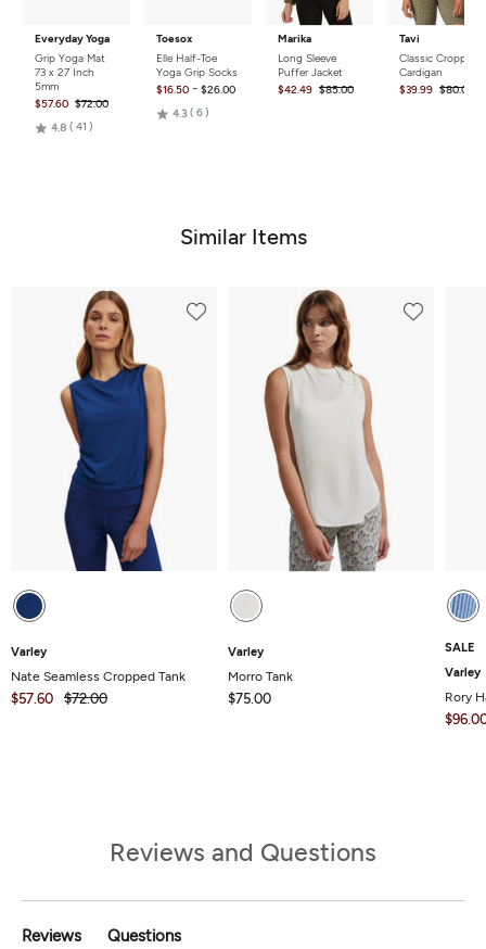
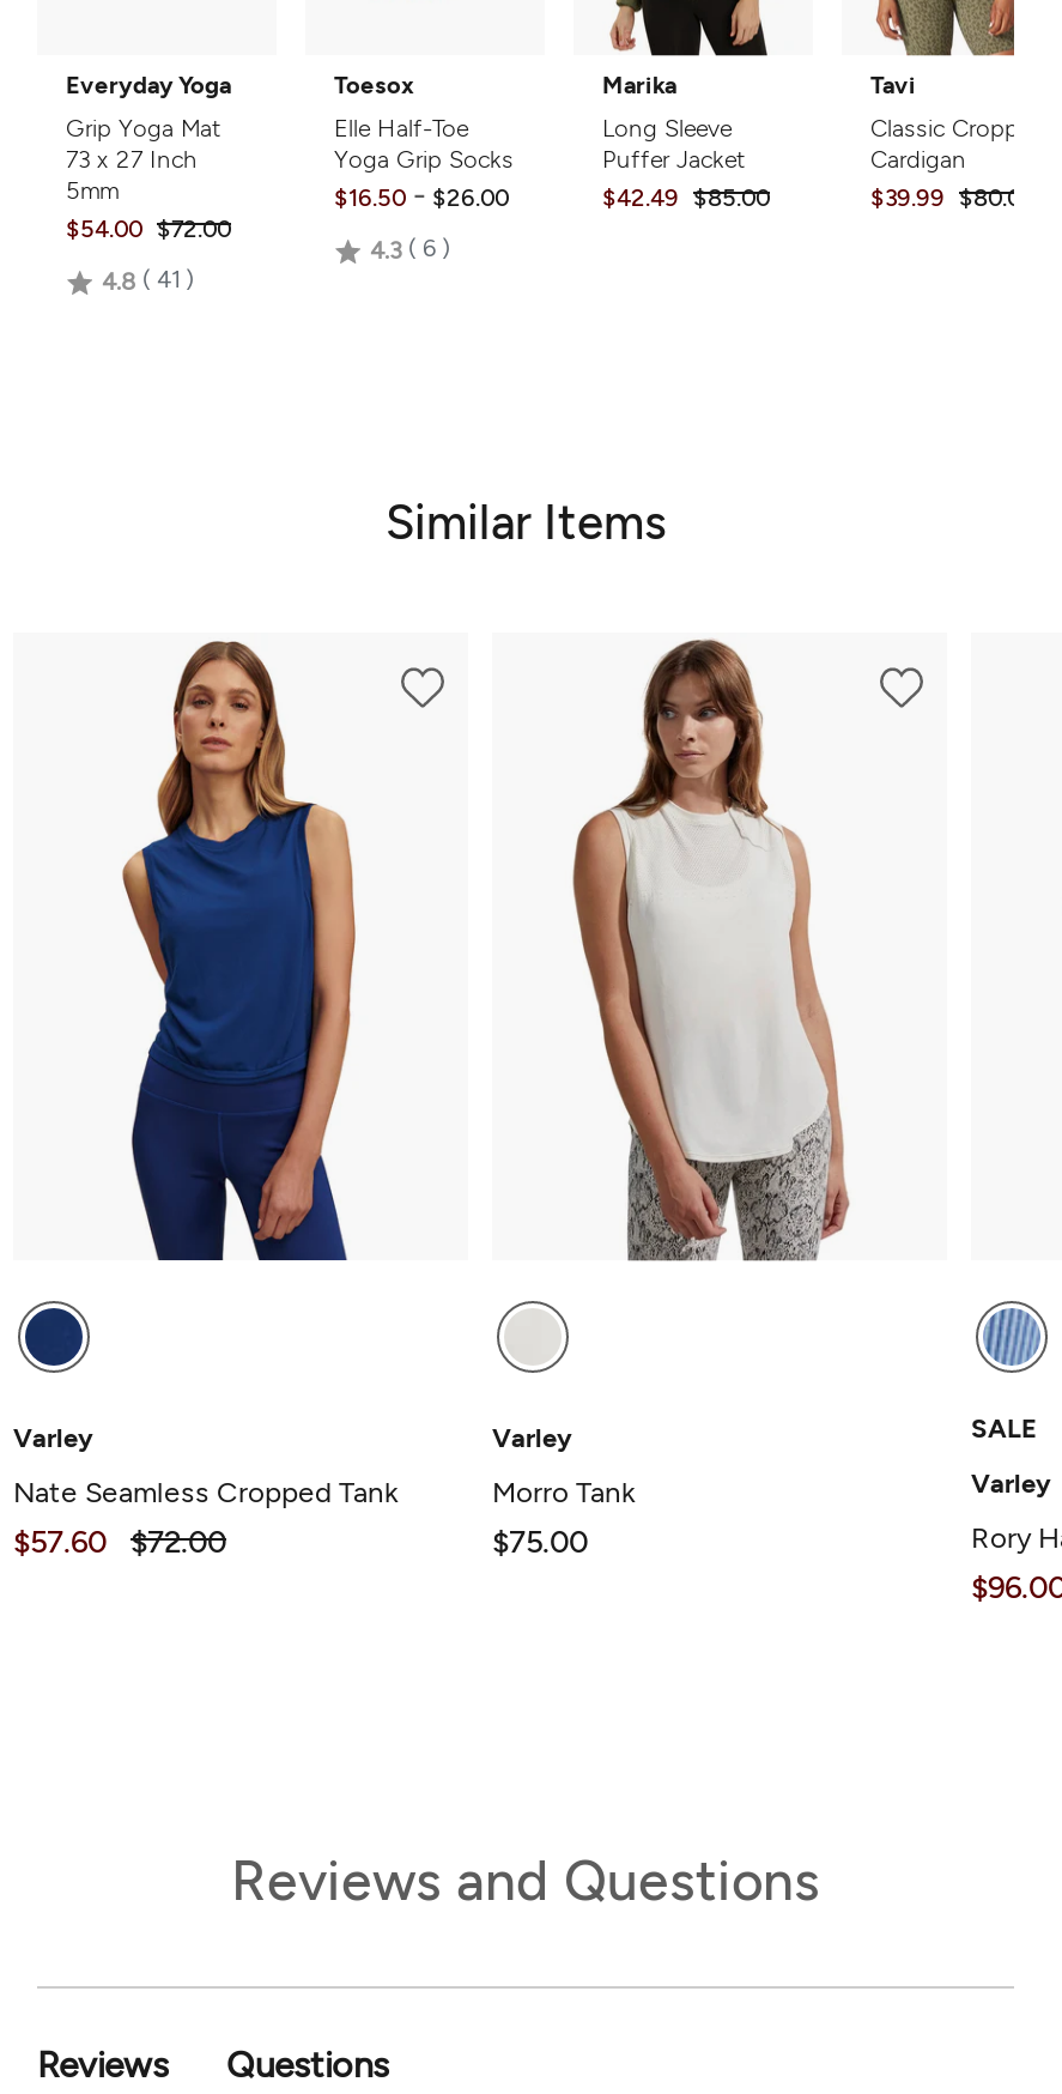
- $57.60 $72.00
+ $54.00 $72.00
